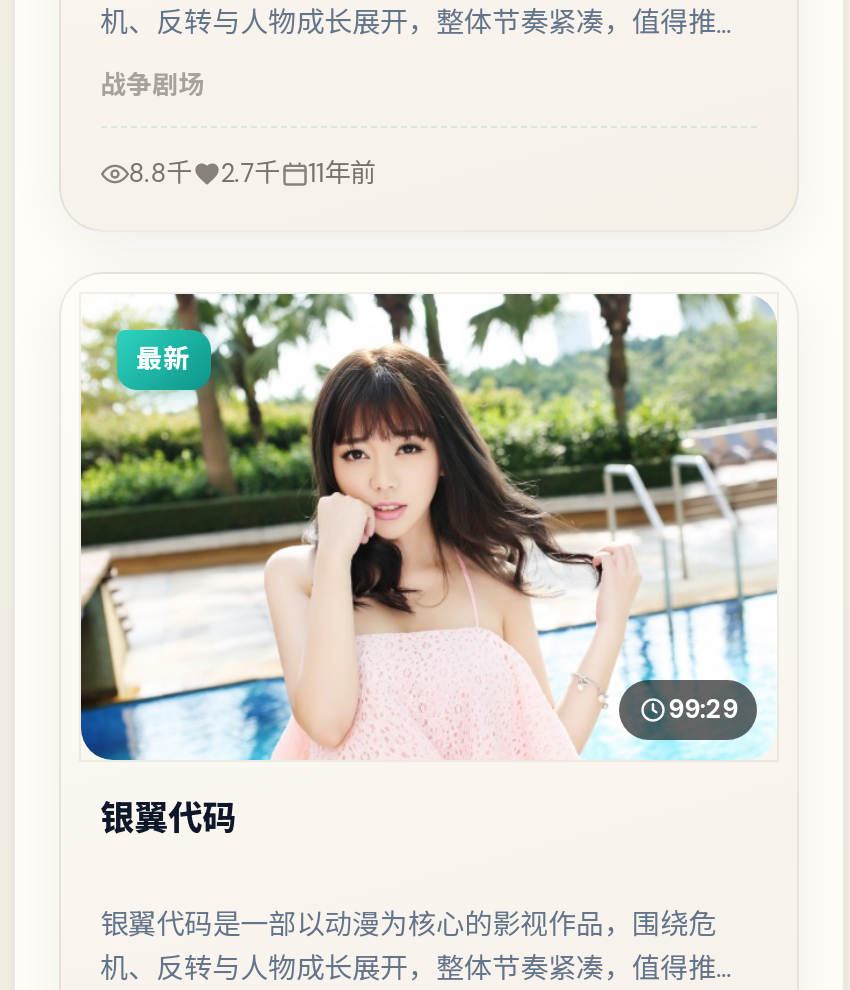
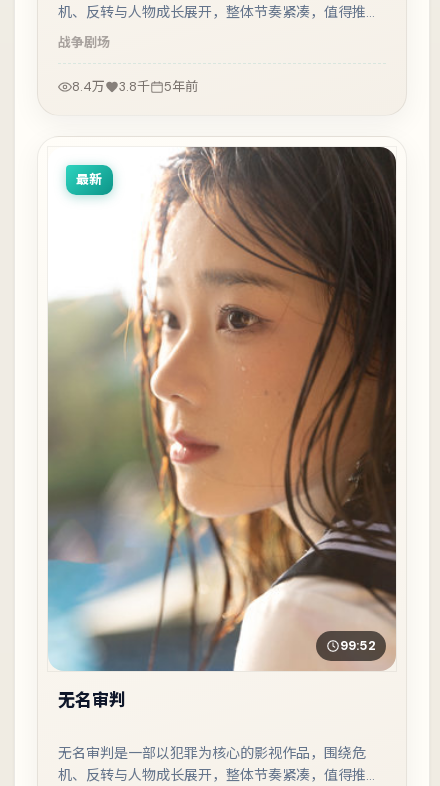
- 8.8千
- 2.7千
- 11年前
+ 8.4万
+ 3.8千
+ 5年前

- [image]
- 99:29
+ [image]
+ 99:52

- 银翼代码
+ 无名审判

- 银翼代码是一部以动漫为核心的影视作品，围绕危
+ 无名审判是一部以犯罪为核心的影视作品，围绕危
